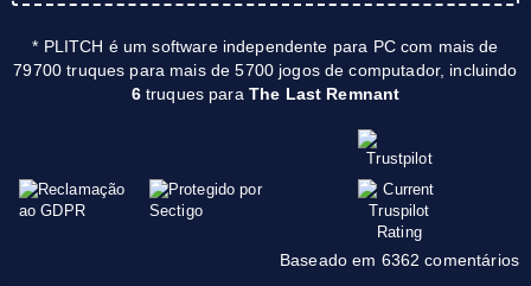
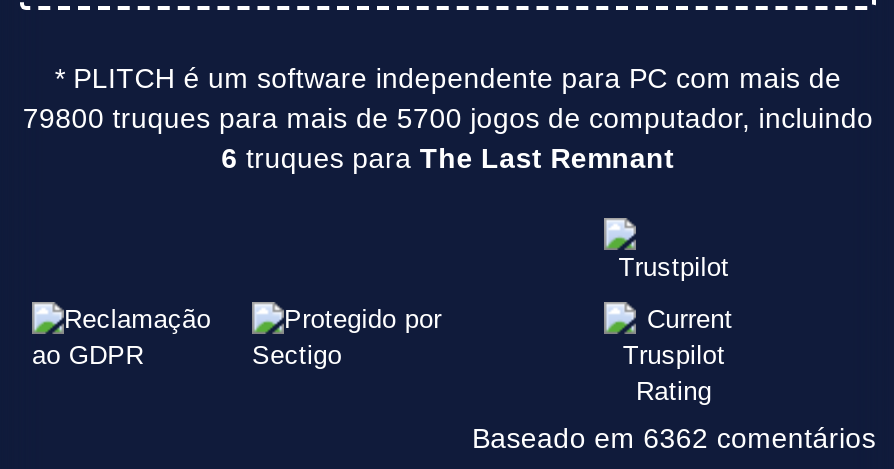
- 79700 truques para mais de 5700 jogos de computador, incluindo
+ 79800 truques para mais de 5700 jogos de computador, incluindo
